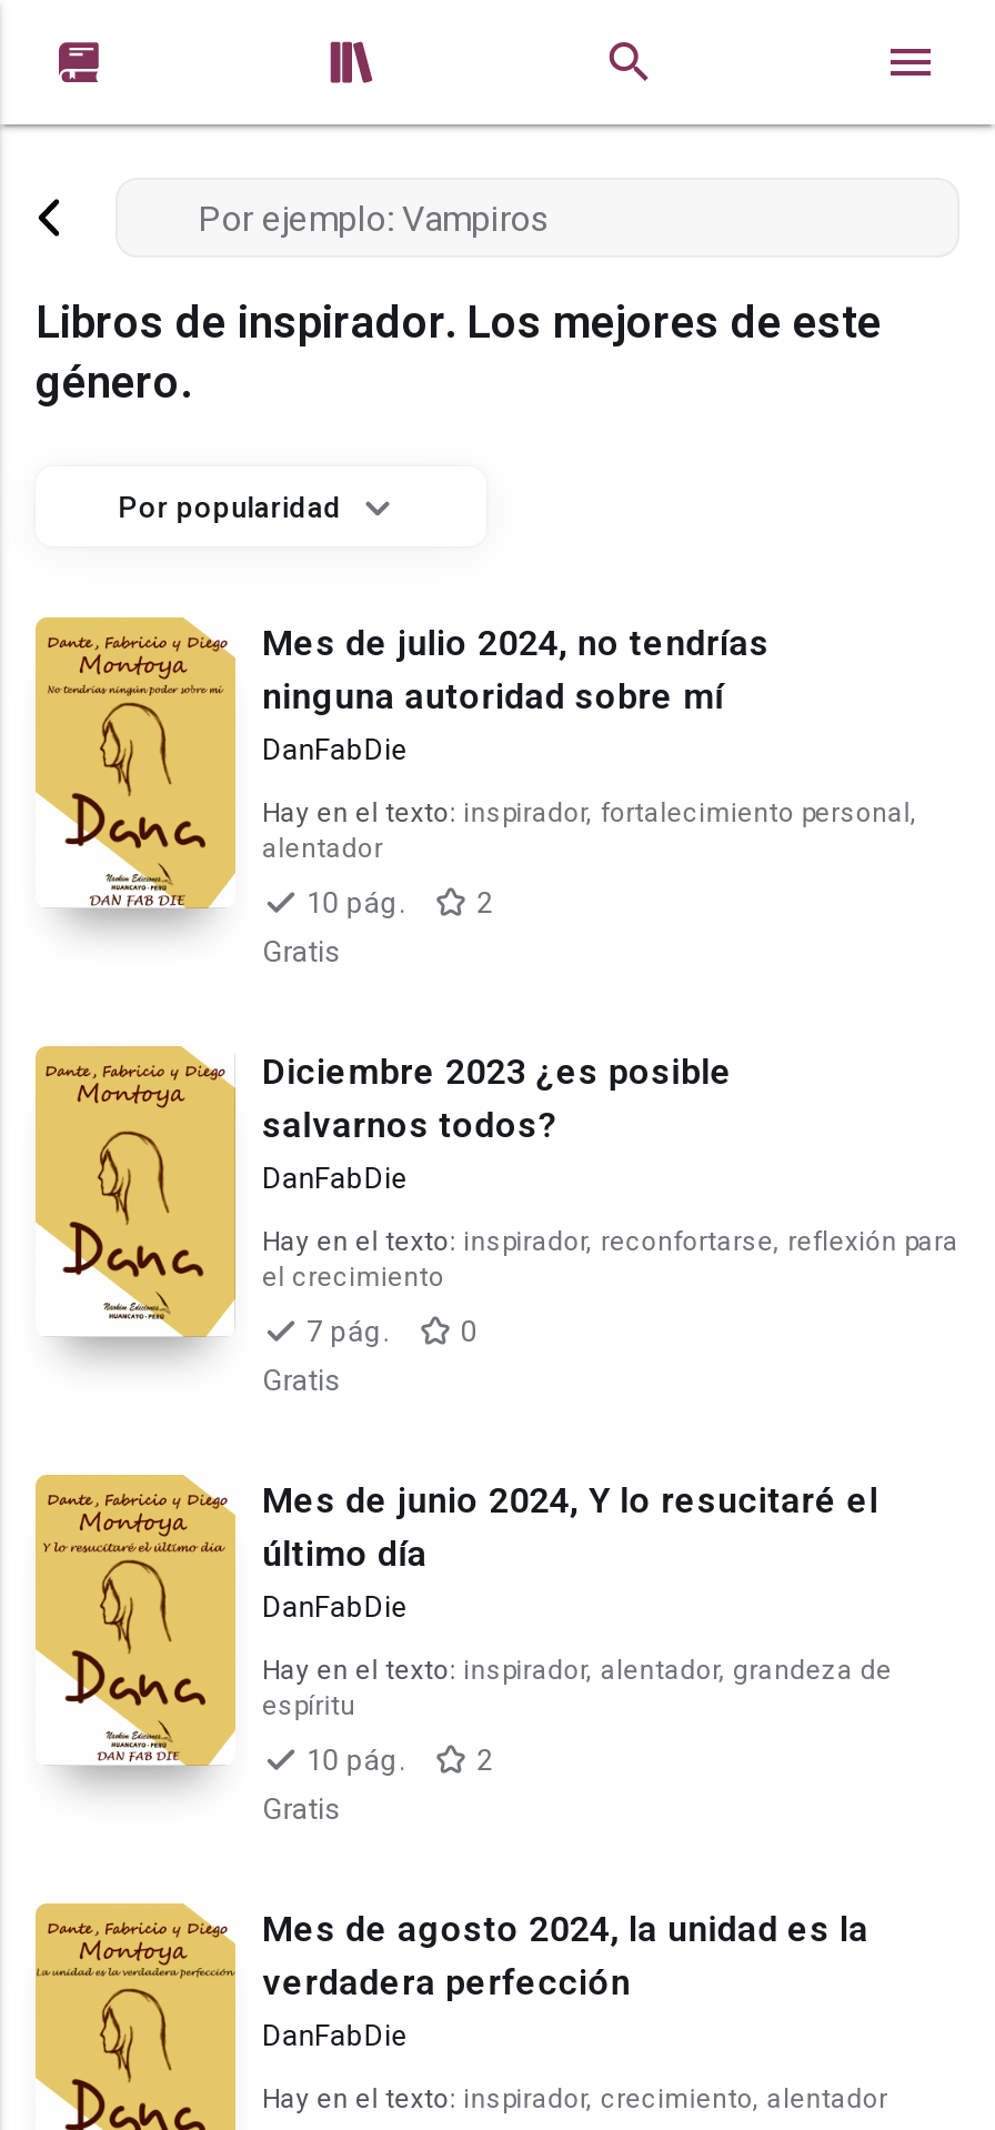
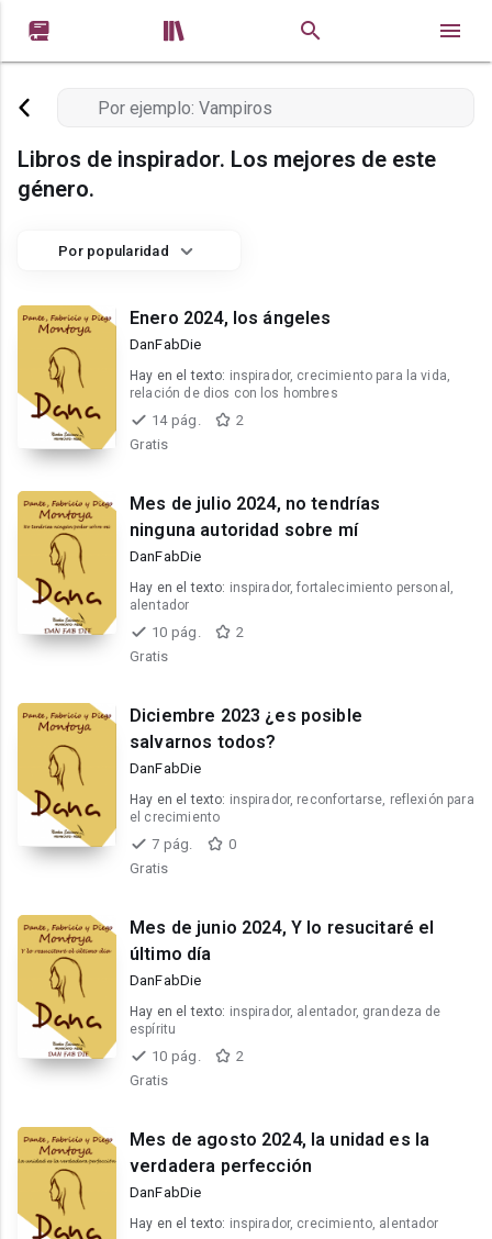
+ Enero 2024, los ángeles
+ DanFabDie
+ Hay en el texto: inspirador, crecimiento para la vida,
+ relación de dios con los hombres
+ 14 pág.
+ 2
+ Gratis
